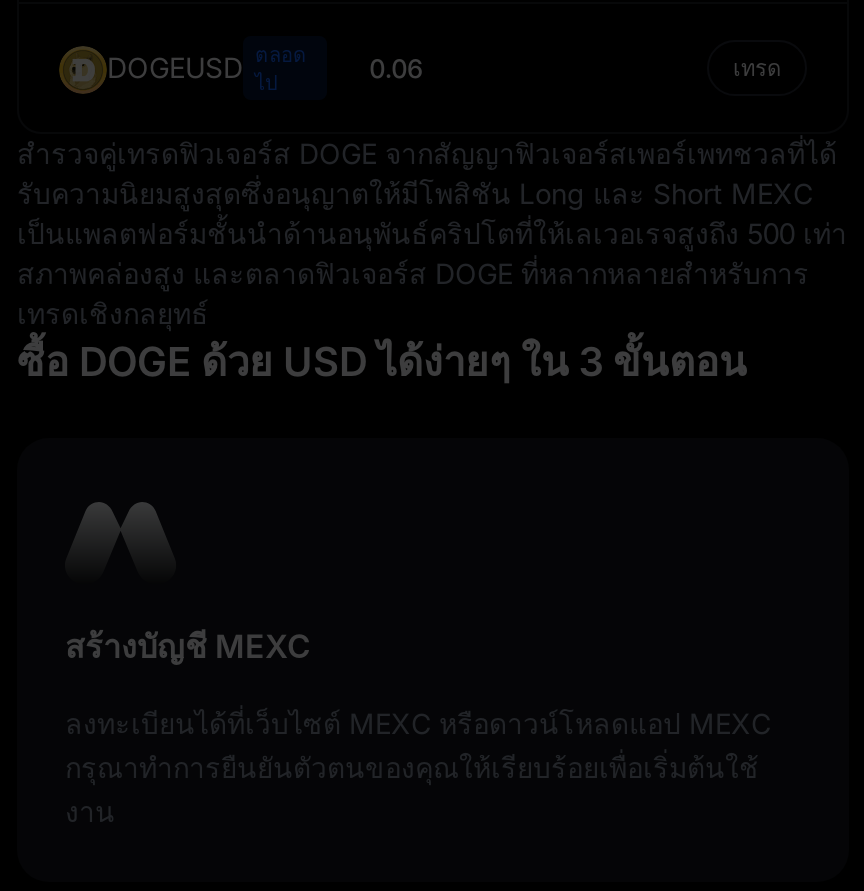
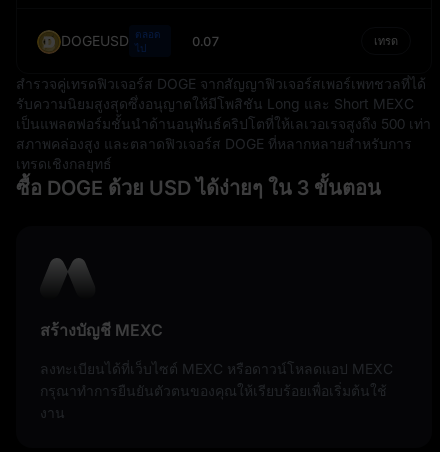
- 0.06
+ 0.07
